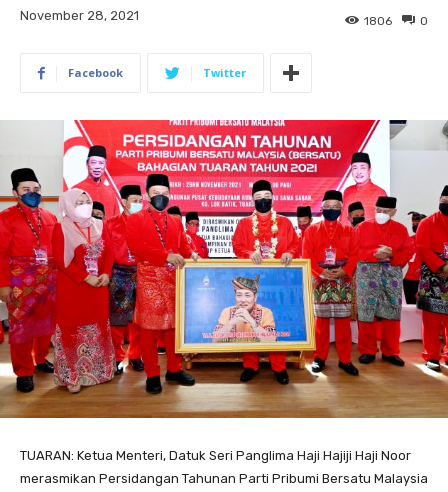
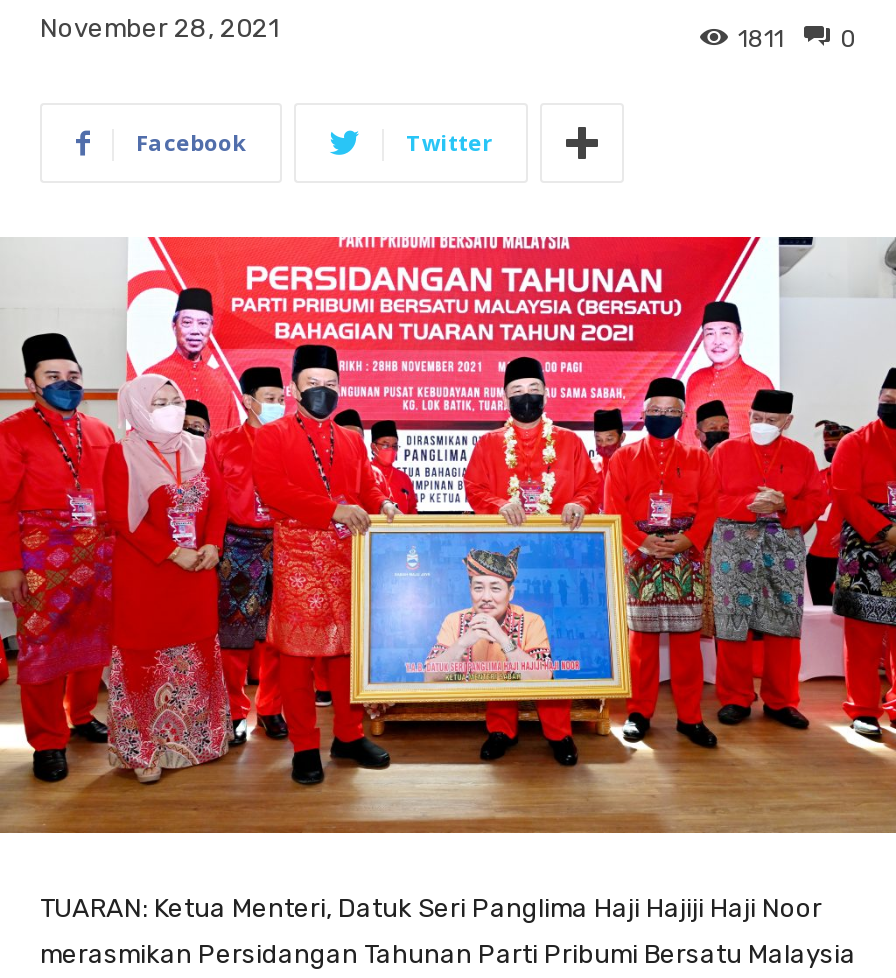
- 1806
+ 1811
